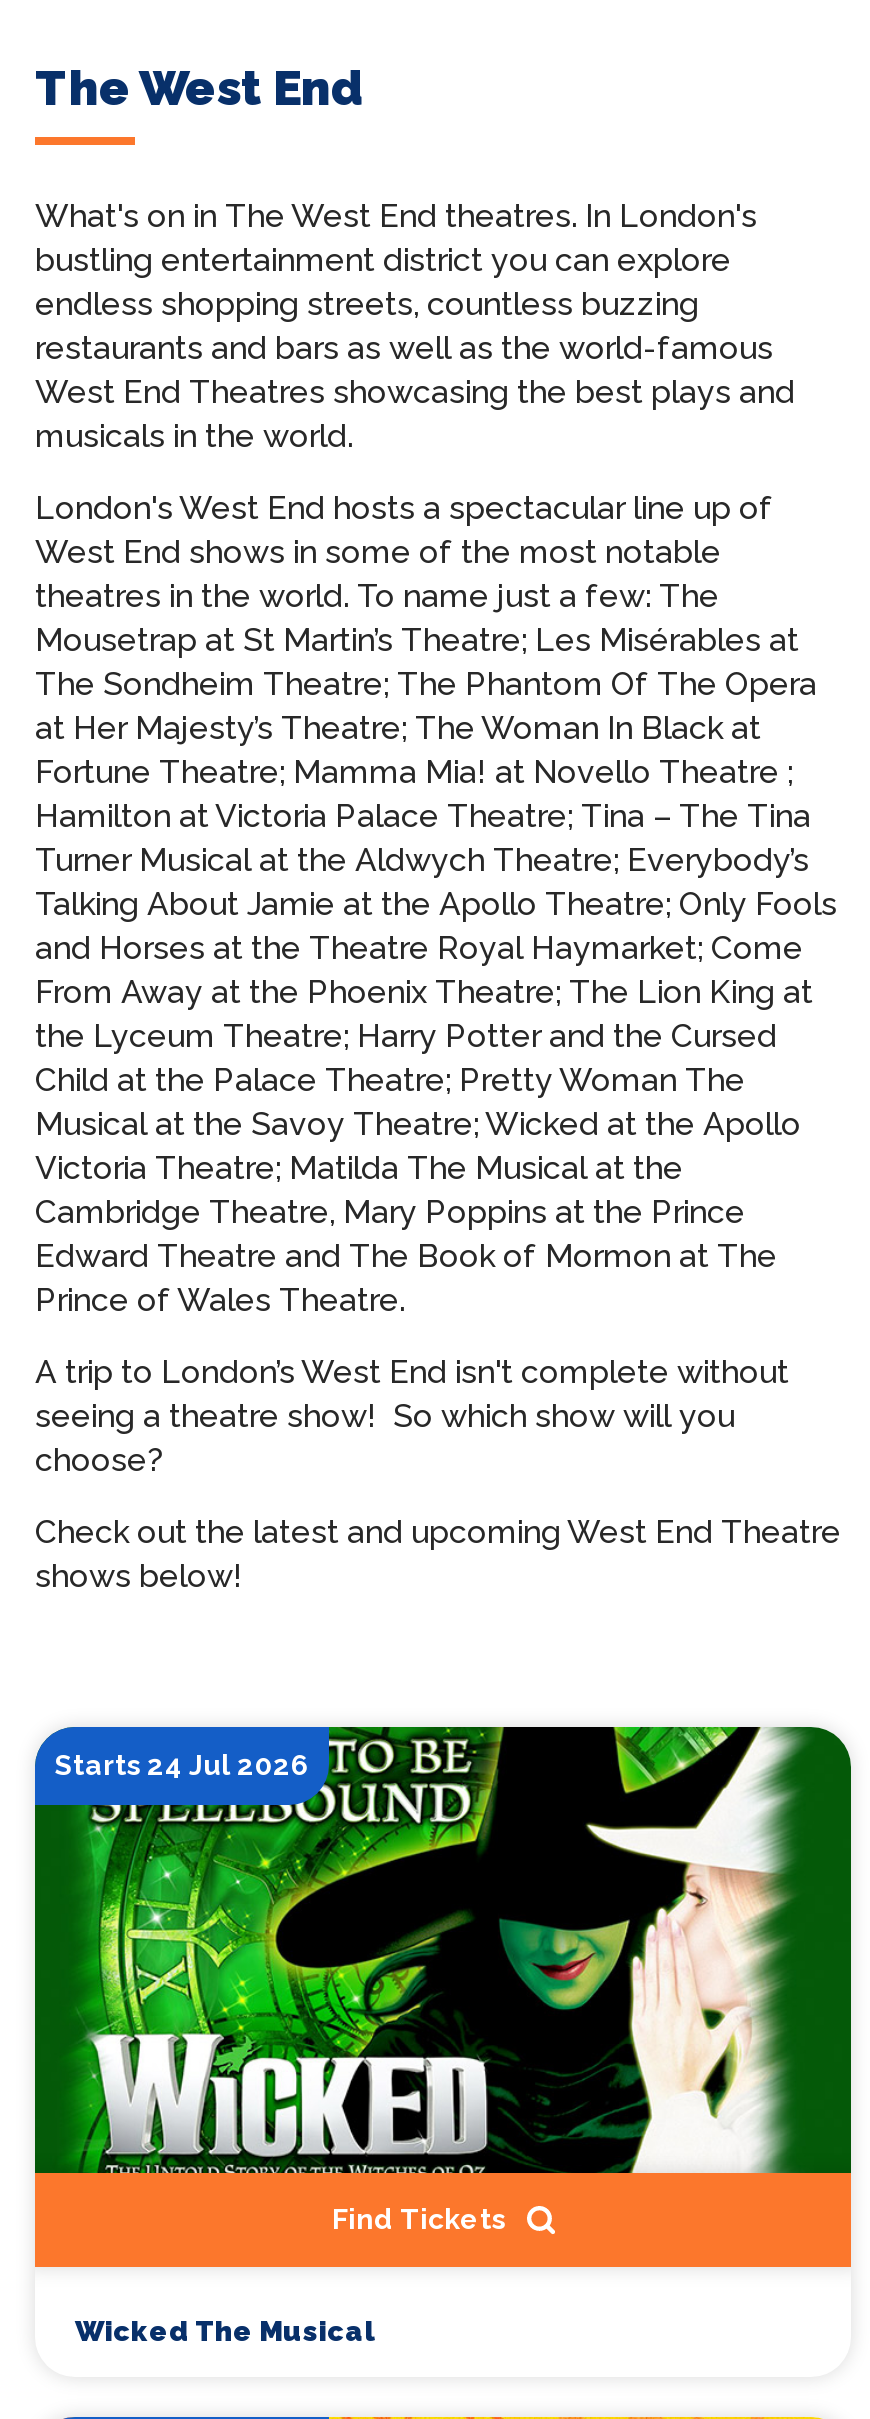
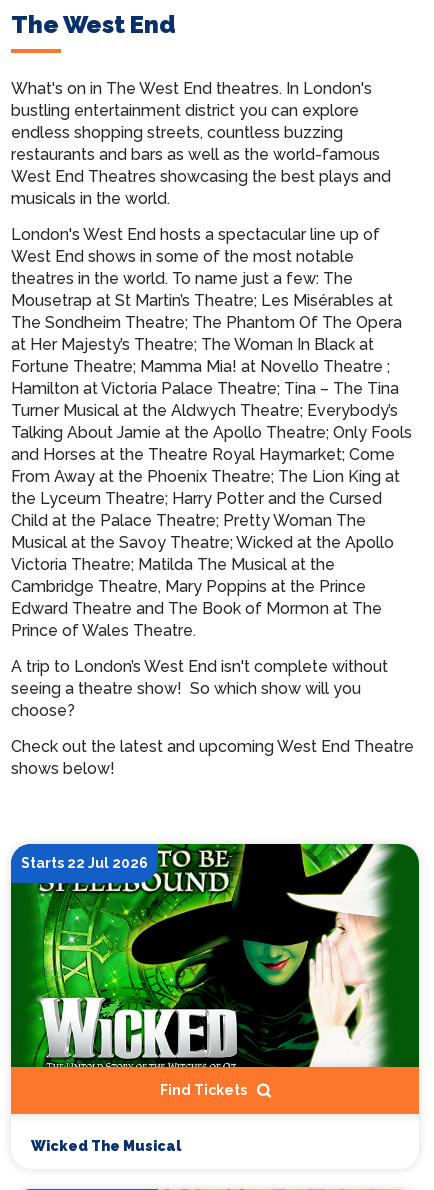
- Starts 24 Jul 2026
+ Starts 22 Jul 2026
